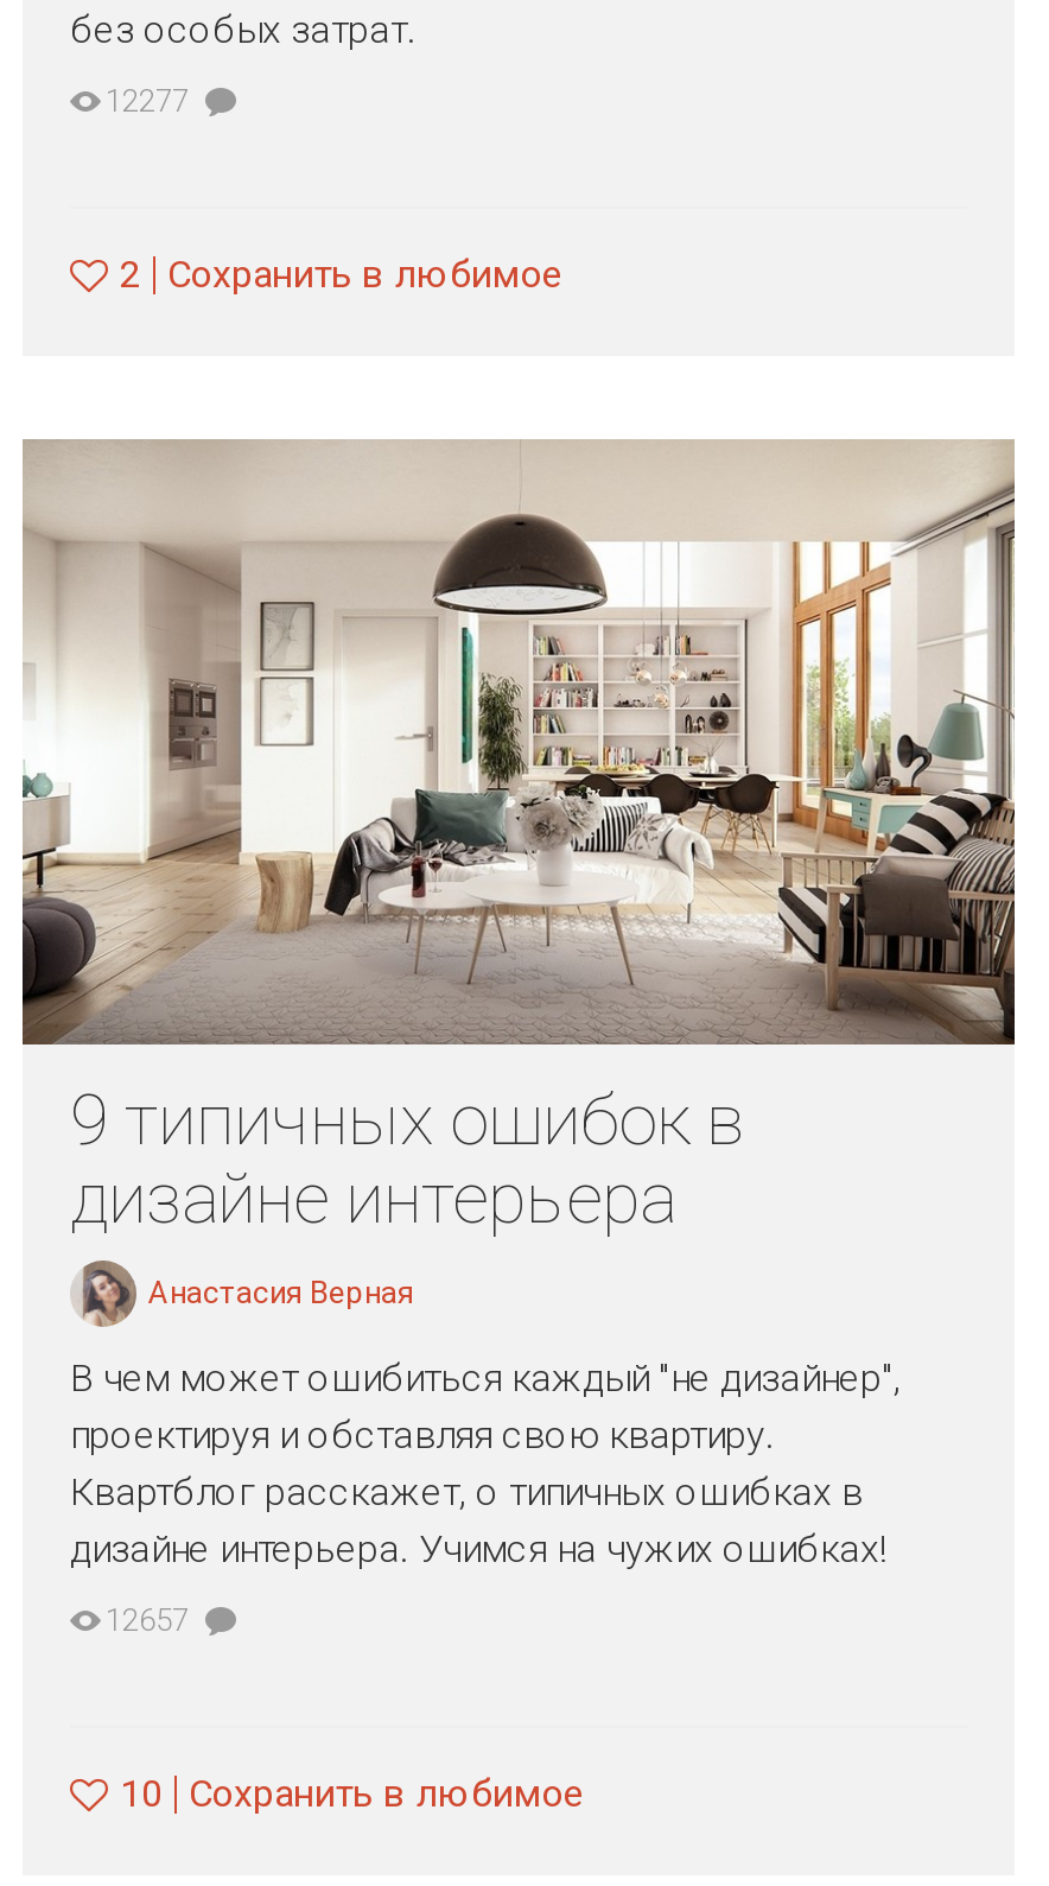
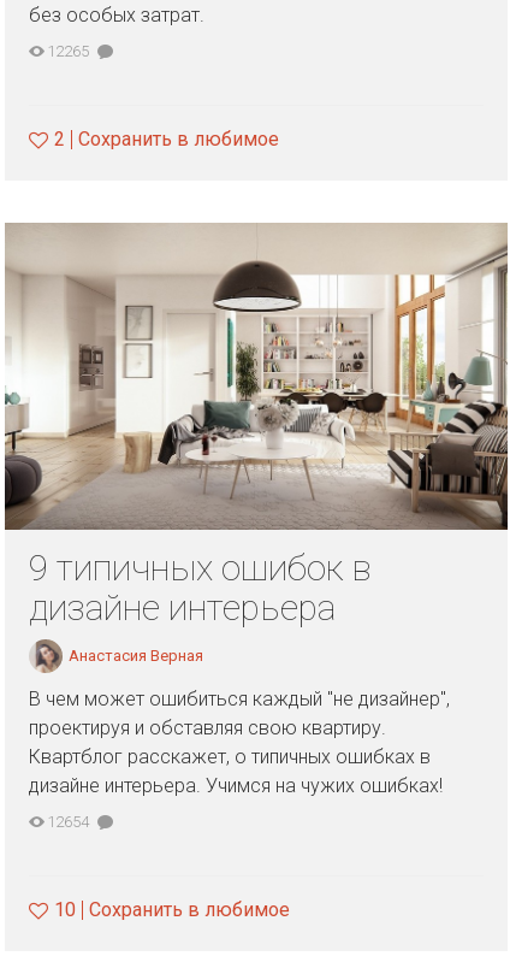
- 12277
+ 12265

- 12657
+ 12654
